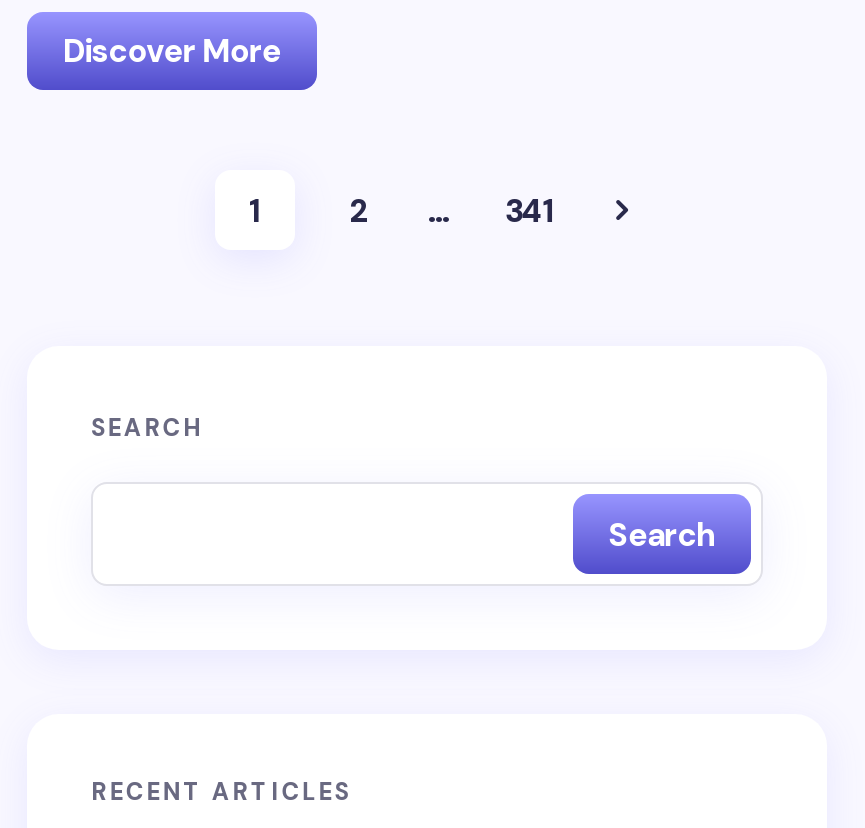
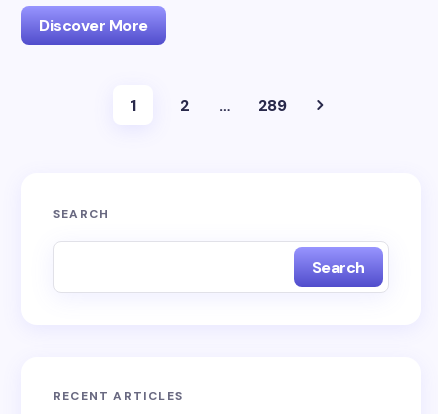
- 341
+ 289
